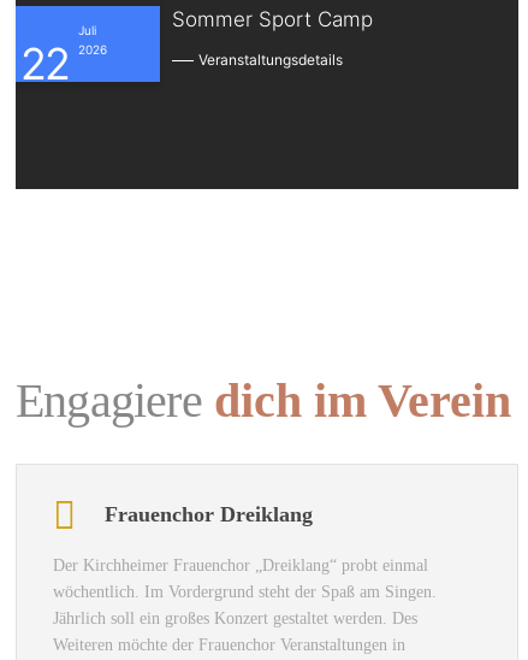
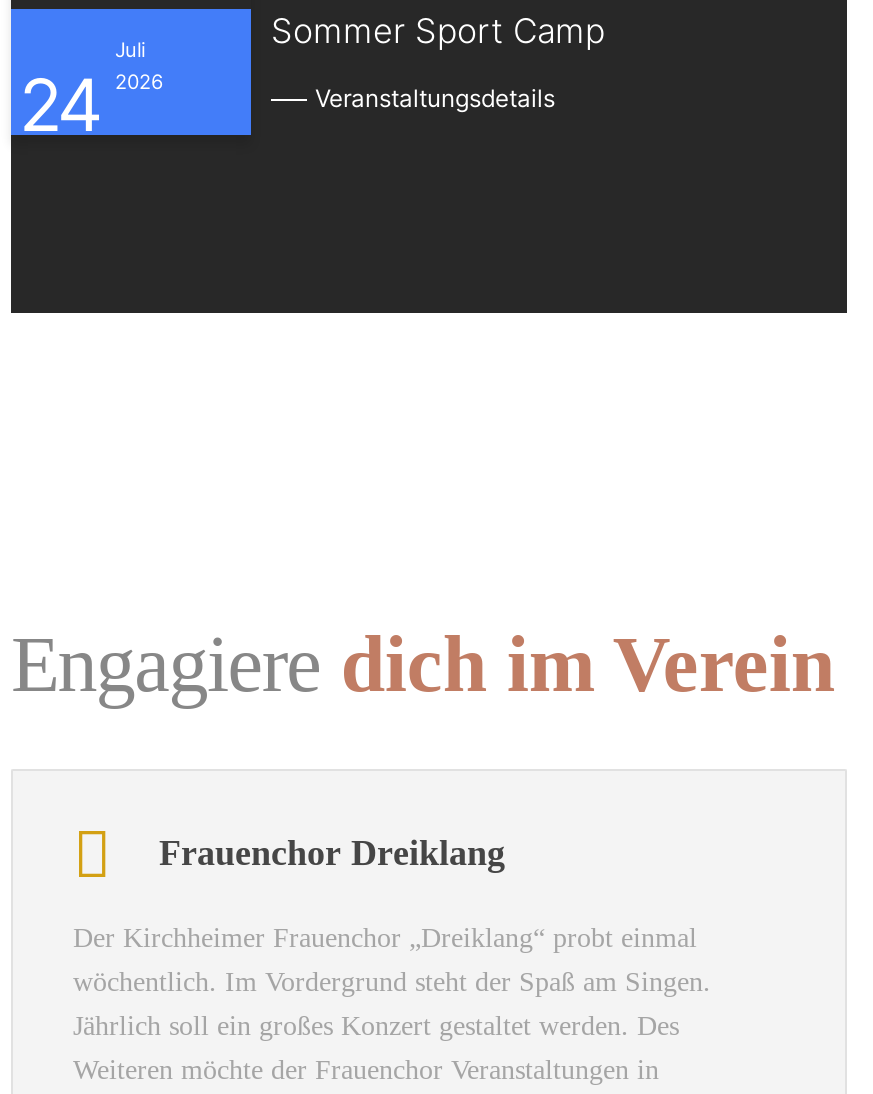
- 22 2026
+ 24 2026
